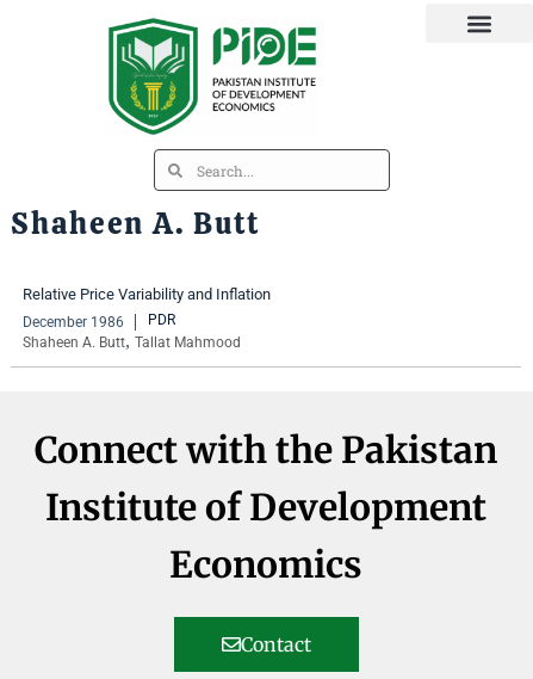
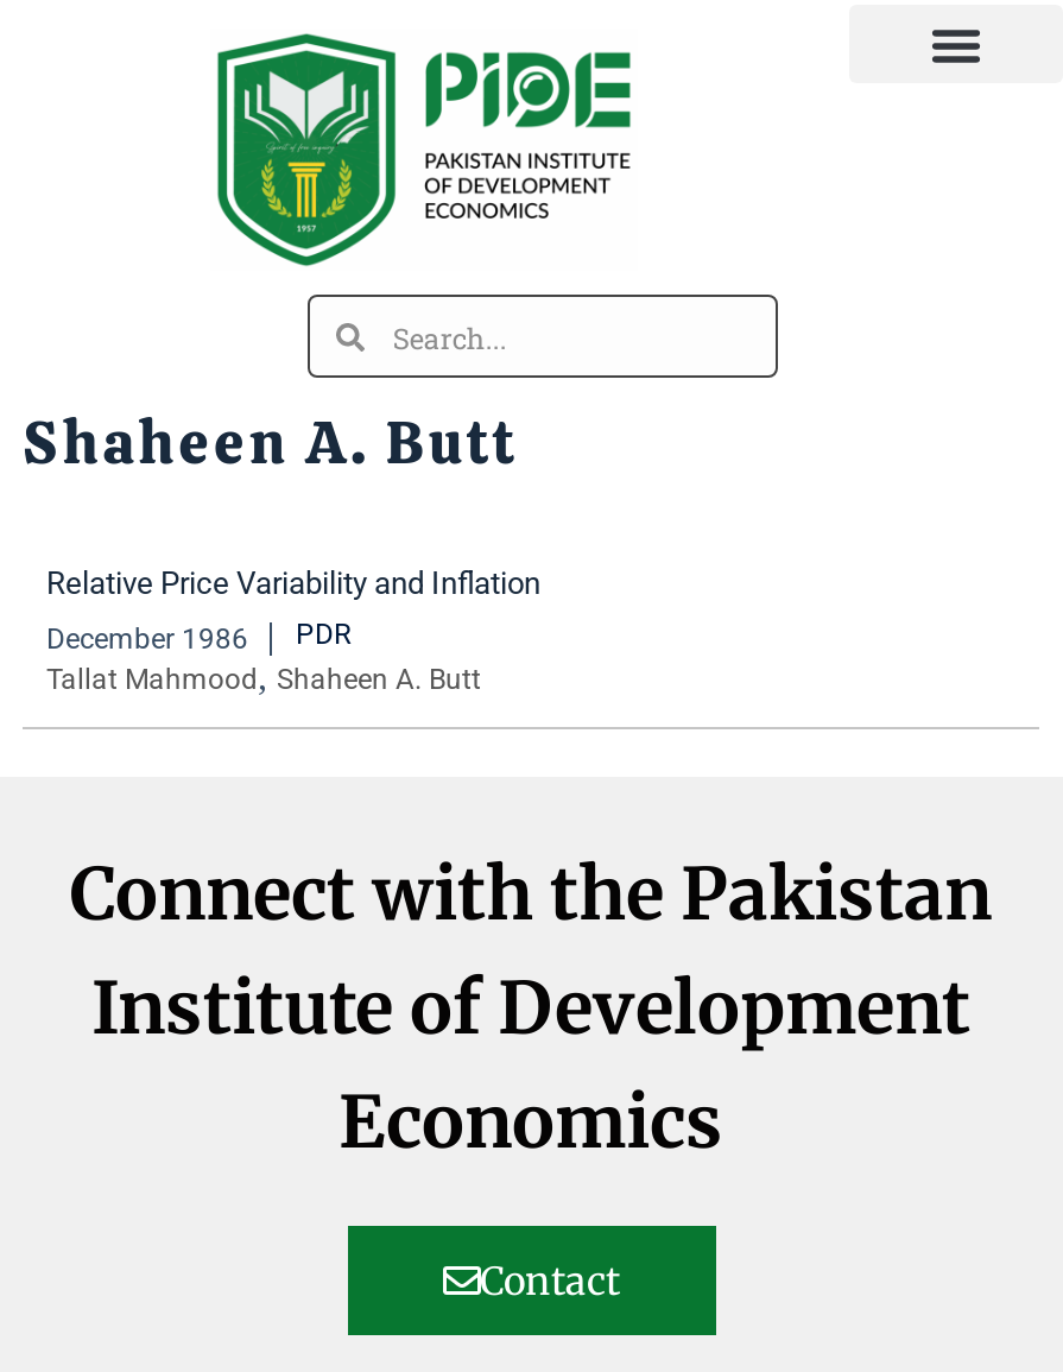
- Shaheen A. Butt, Tallat Mahmood
+ Tallat Mahmood, Shaheen A. Butt
